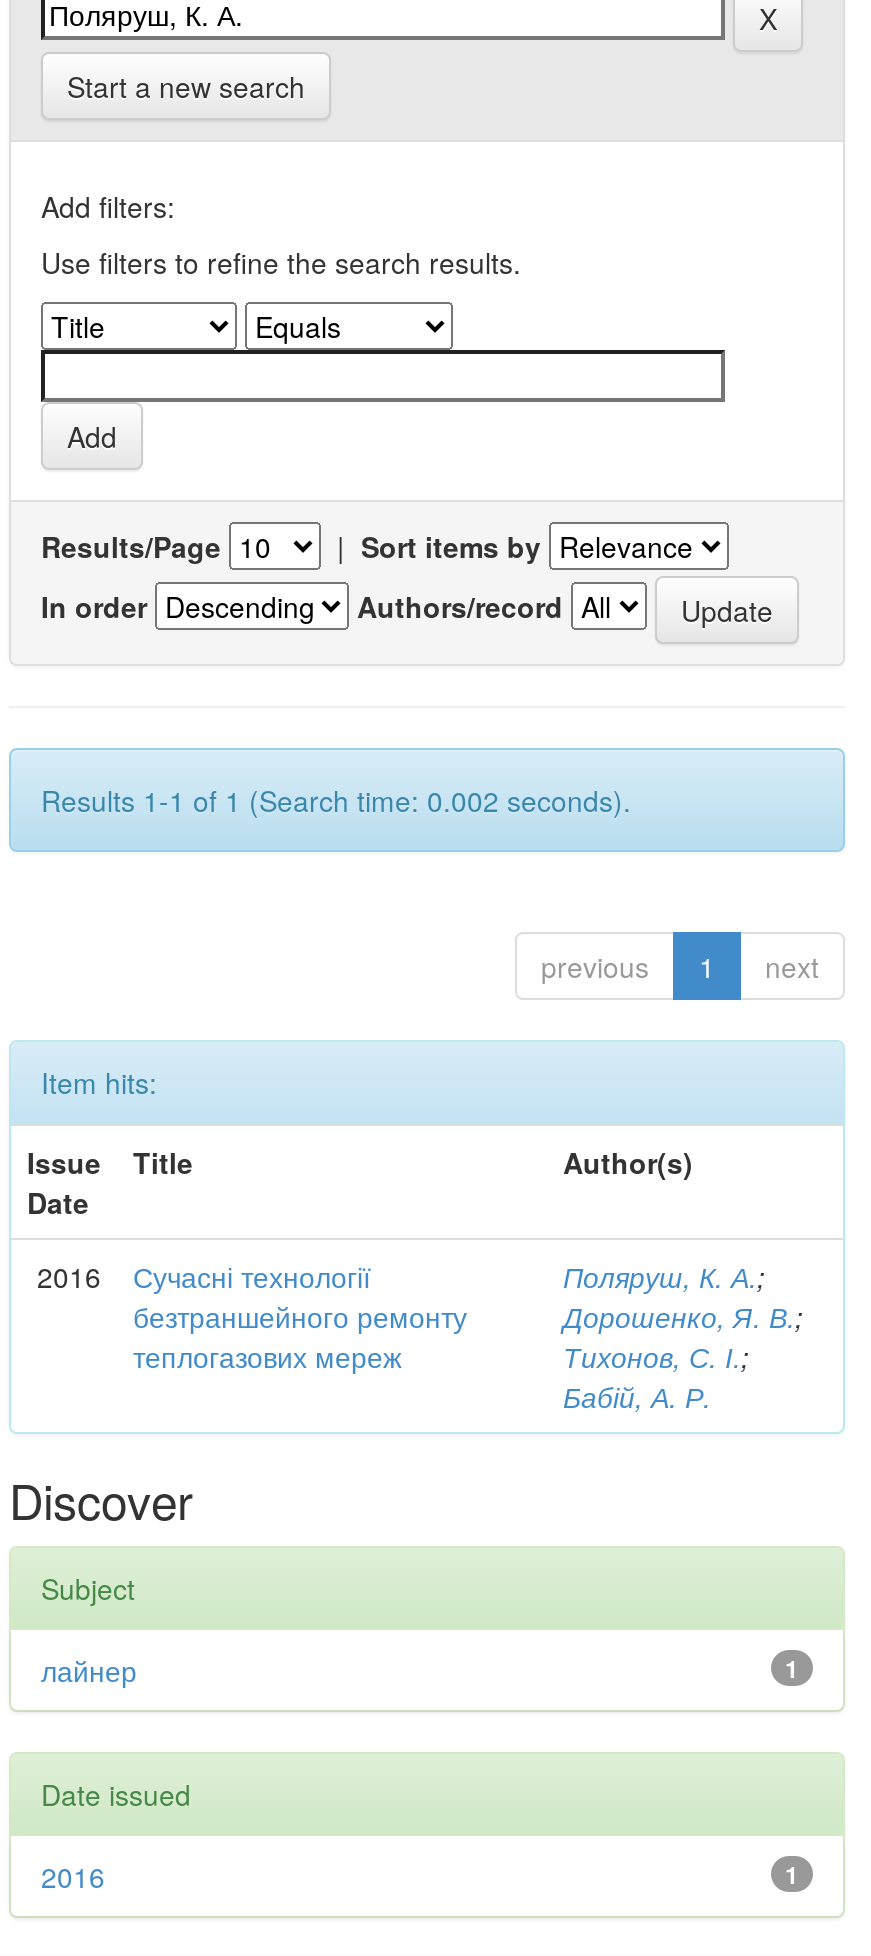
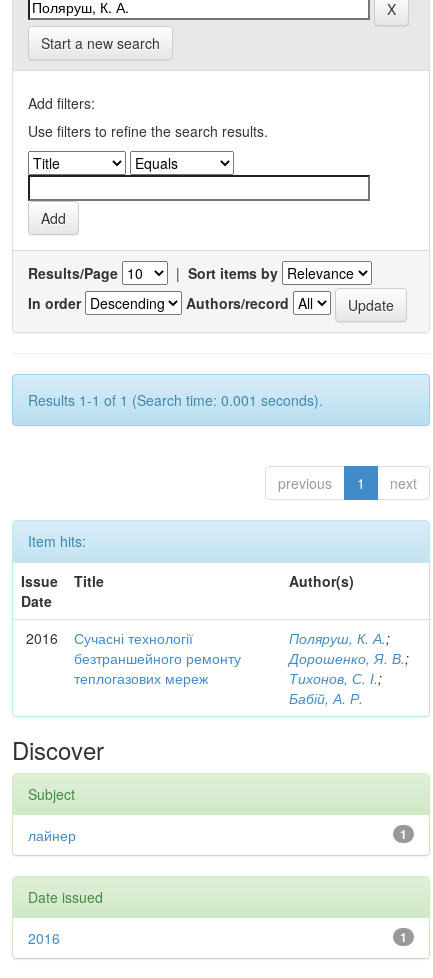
- Results 1-1 of 1 (Search time: 0.002 seconds).
+ Results 1-1 of 1 (Search time: 0.001 seconds).
